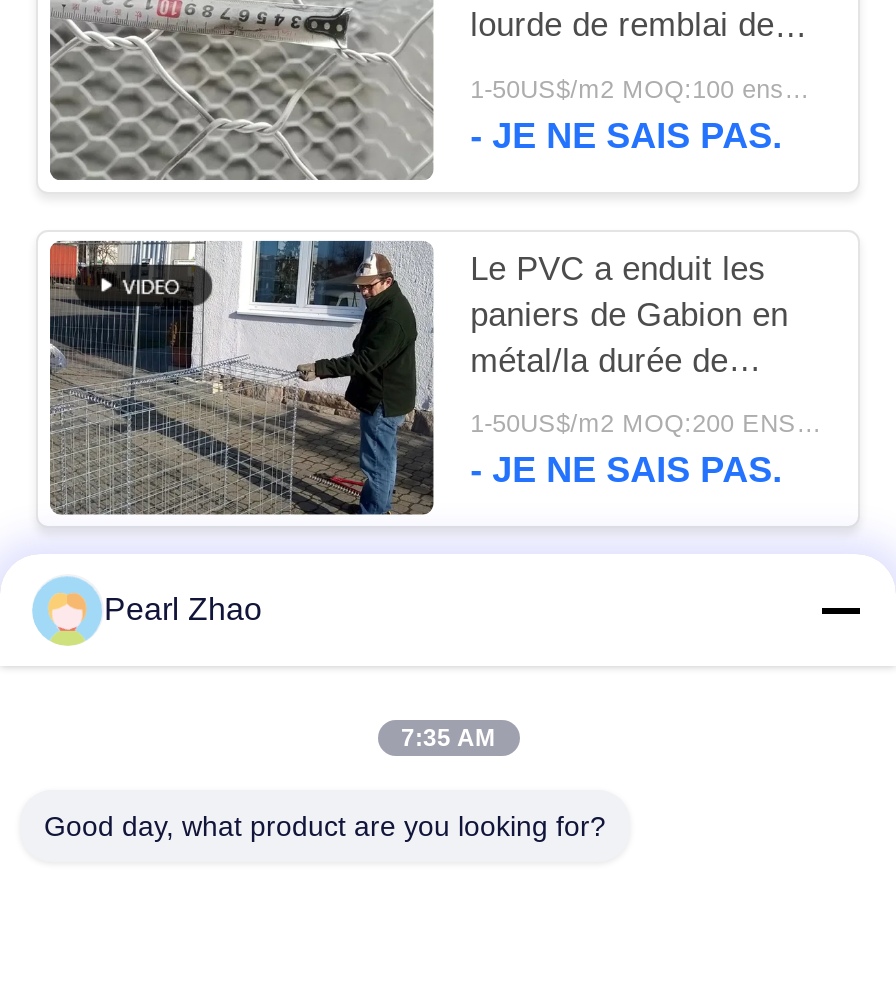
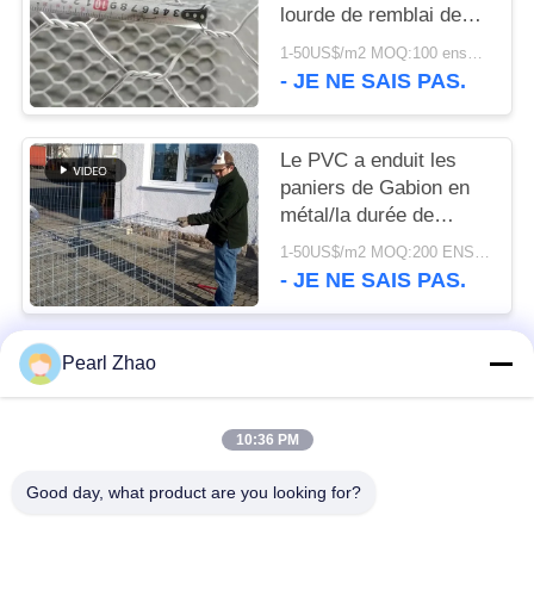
- 7:35 AM
+ 10:36 PM
